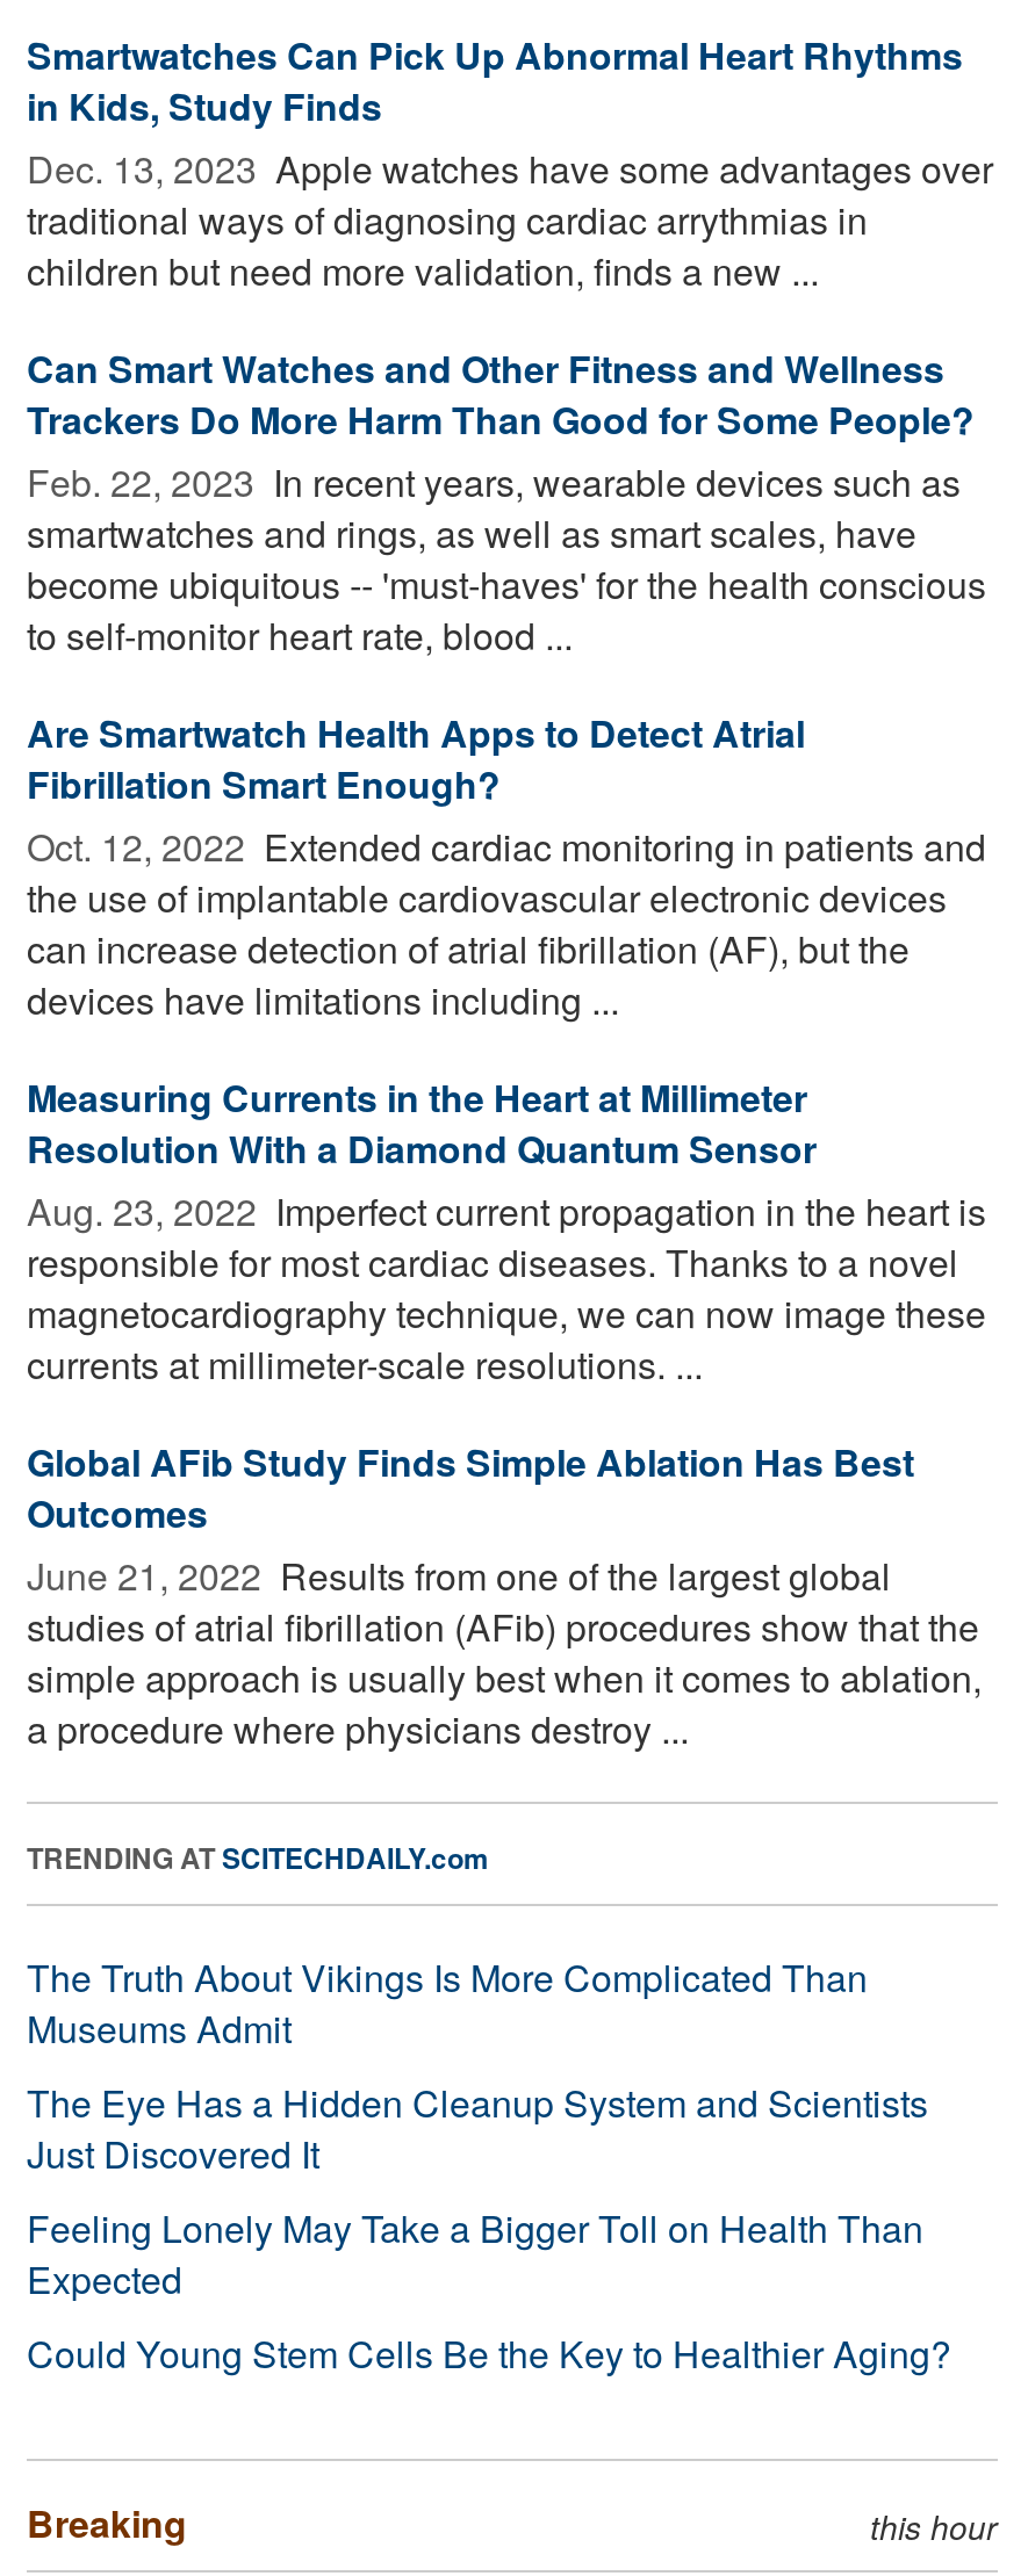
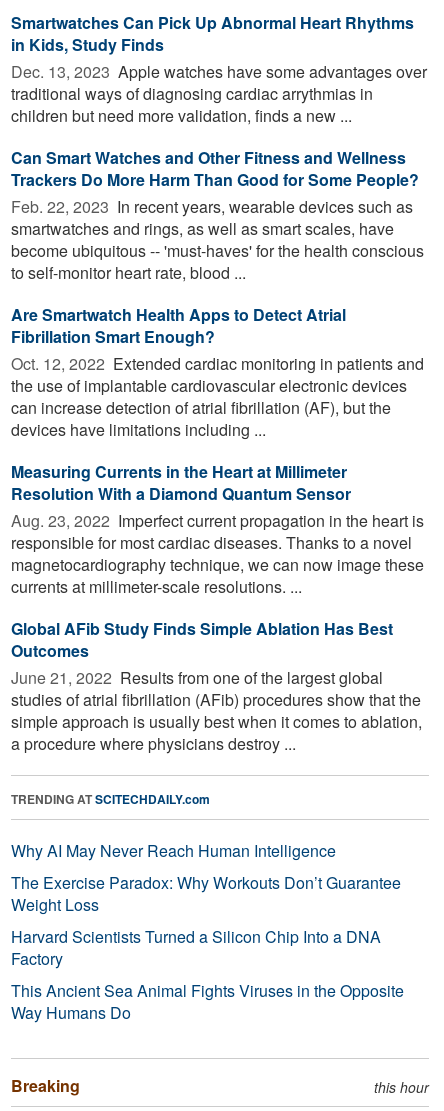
- The Truth About Vikings Is More Complicated Than
- Museums Admit
- The Eye Has a Hidden Cleanup System and Scientists
- Just Discovered It
- Feeling Lonely May Take a Bigger Toll on Health Than
- Expected
- Could Young Stem Cells Be the Key to Healthier Aging?
+ Why AI May Never Reach Human Intelligence
+ The Exercise Paradox: Why Workouts Don’t Guarantee
+ Weight Loss
+ Harvard Scientists Turned a Silicon Chip Into a DNA
+ Factory
+ This Ancient Sea Animal Fights Viruses in the Opposite
+ Way Humans Do
